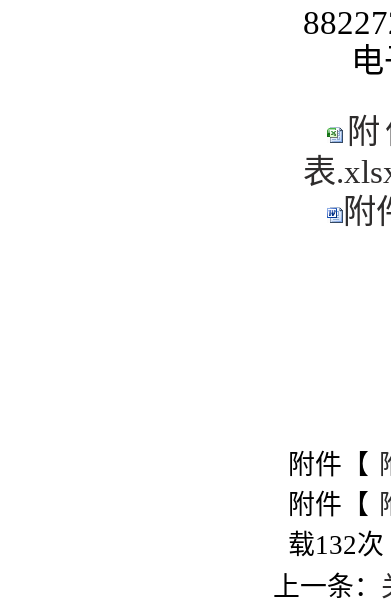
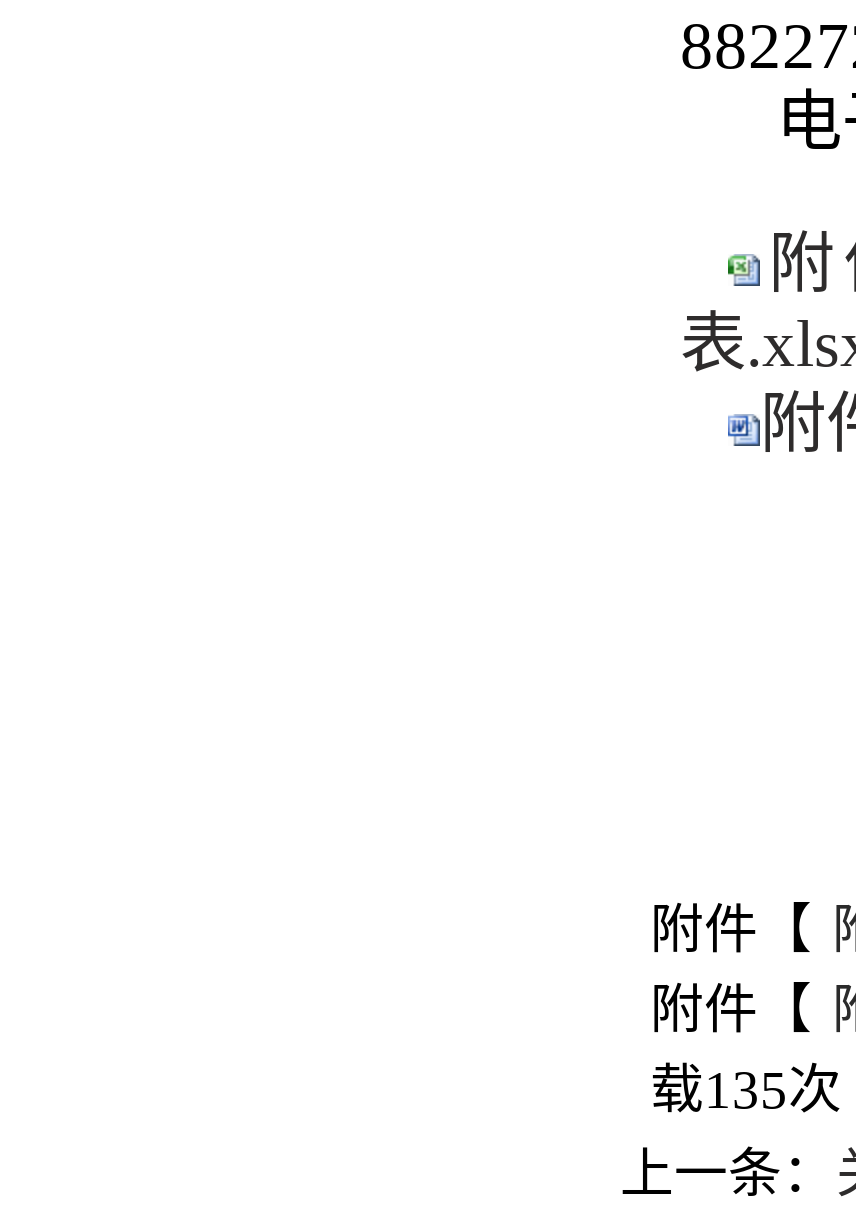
- 载132次
+ 载135次
